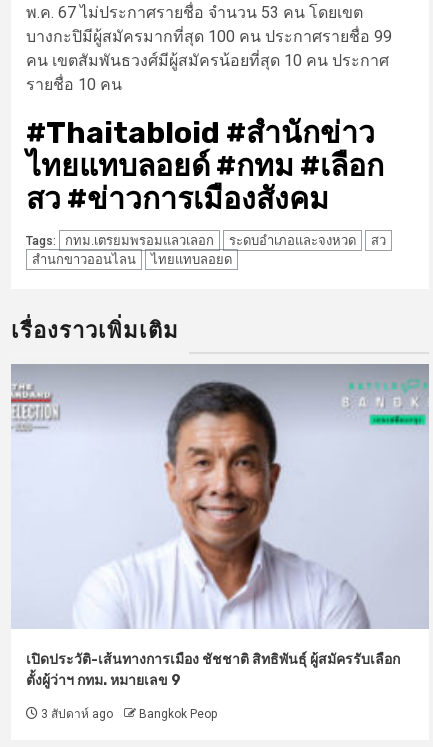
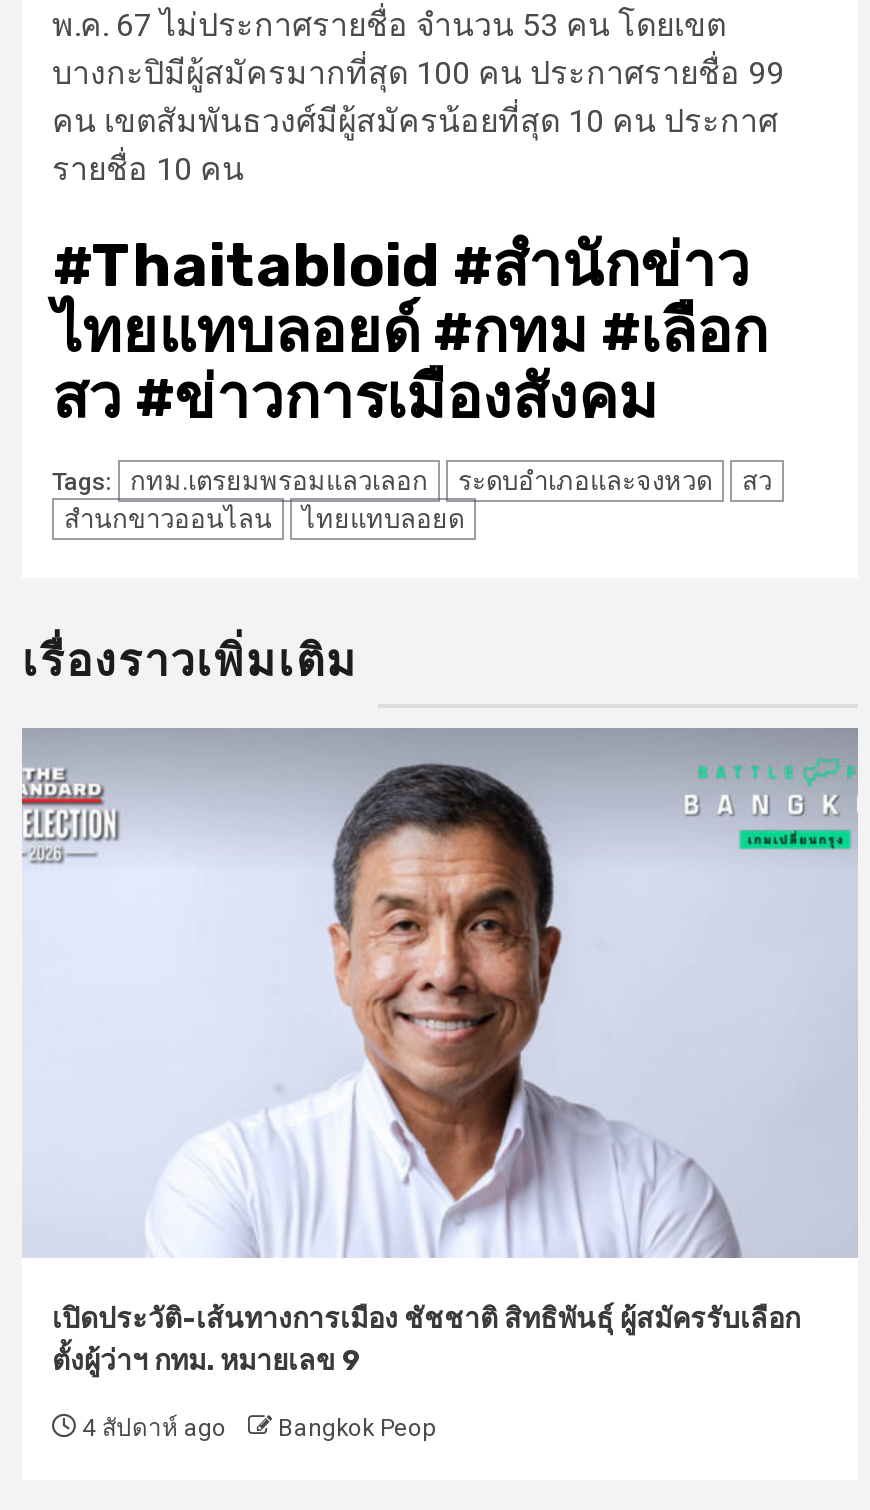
- 3 สัปดาห์ ago
+ 4 สัปดาห์ ago
